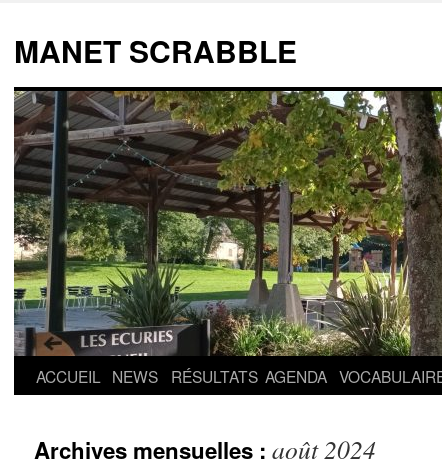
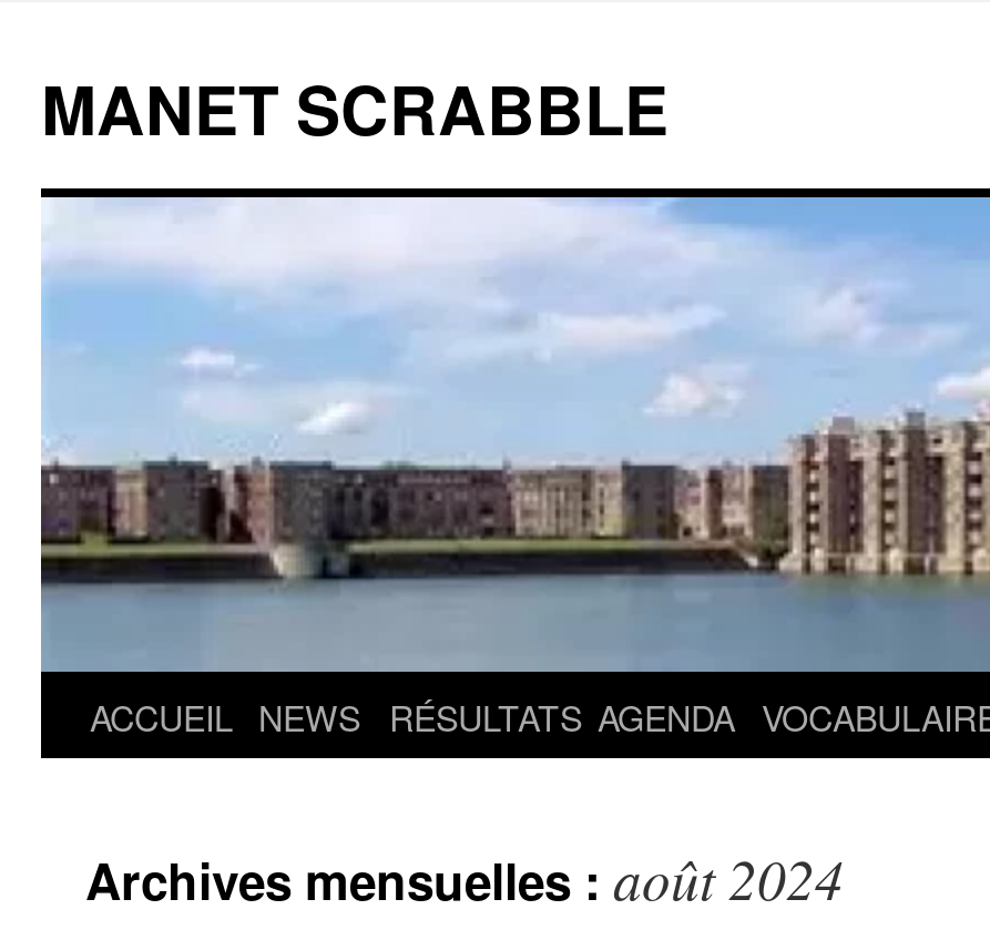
- [image]
+ [image]
